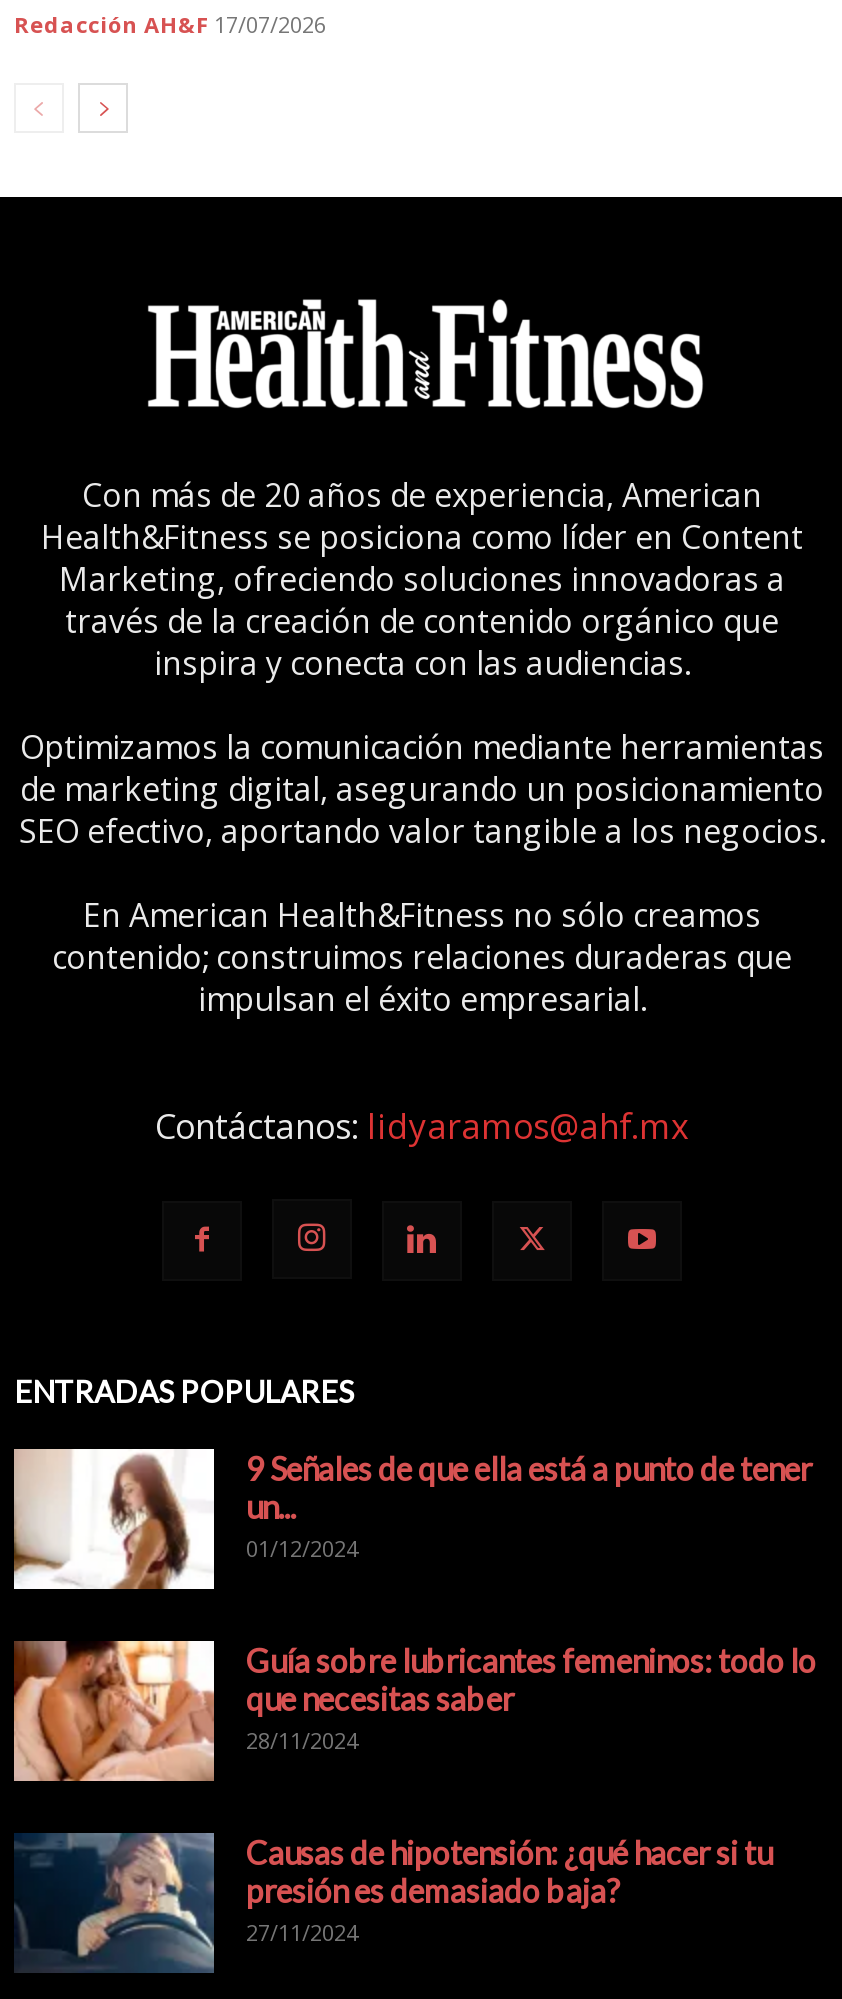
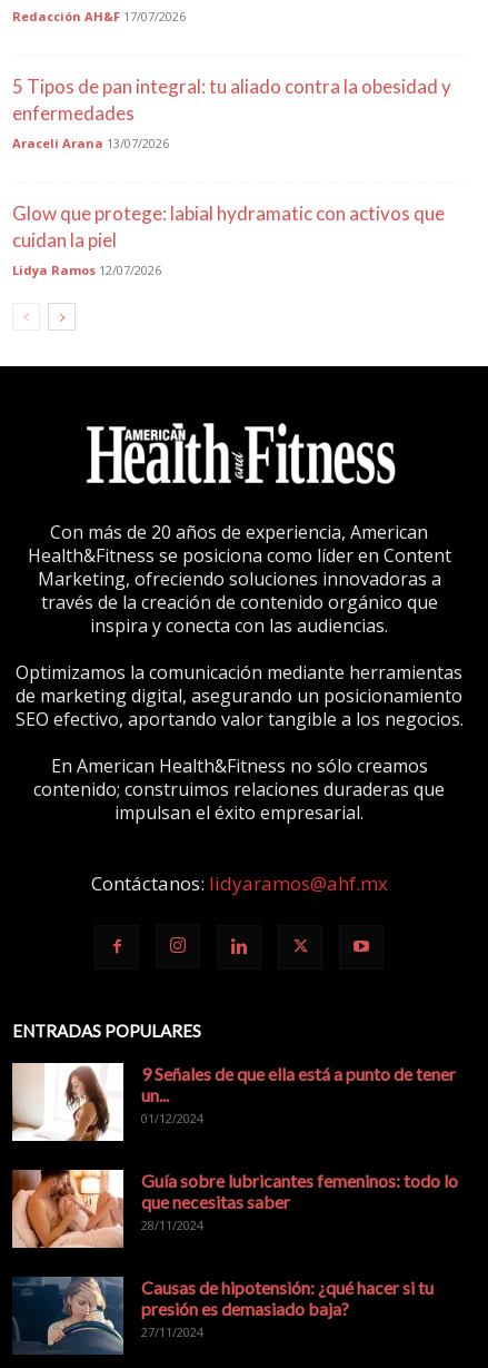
+ 5 Tipos de pan integral: tu aliado contra la obesidad y
+ enfermedades
+ Araceli Arana 13/07/2026
+ Glow que protege: labial hydramatic con activos que
+ cuidan la piel
+ Lidya Ramos 12/07/2026
